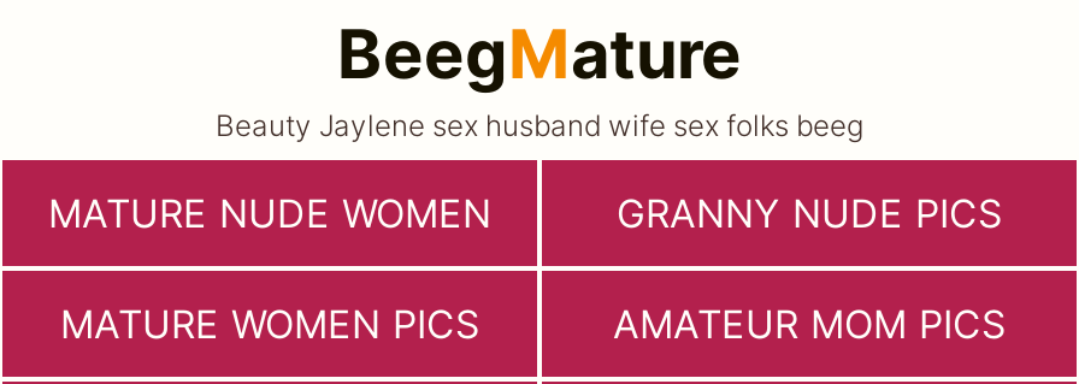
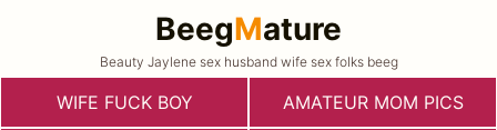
- MATURE NUDE WOMEN
- GRANNY NUDE PICS
- MATURE WOMEN PICS
+ WIFE FUCK BOY
